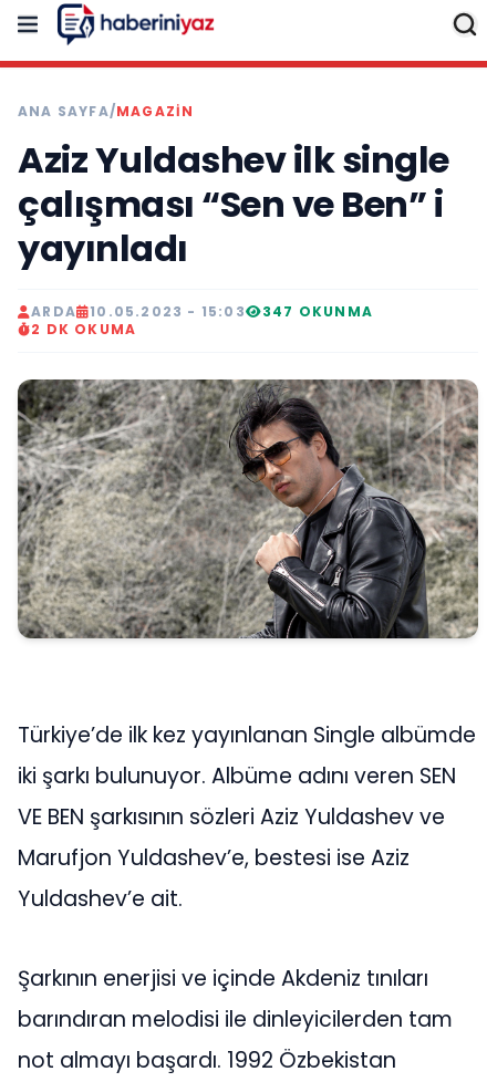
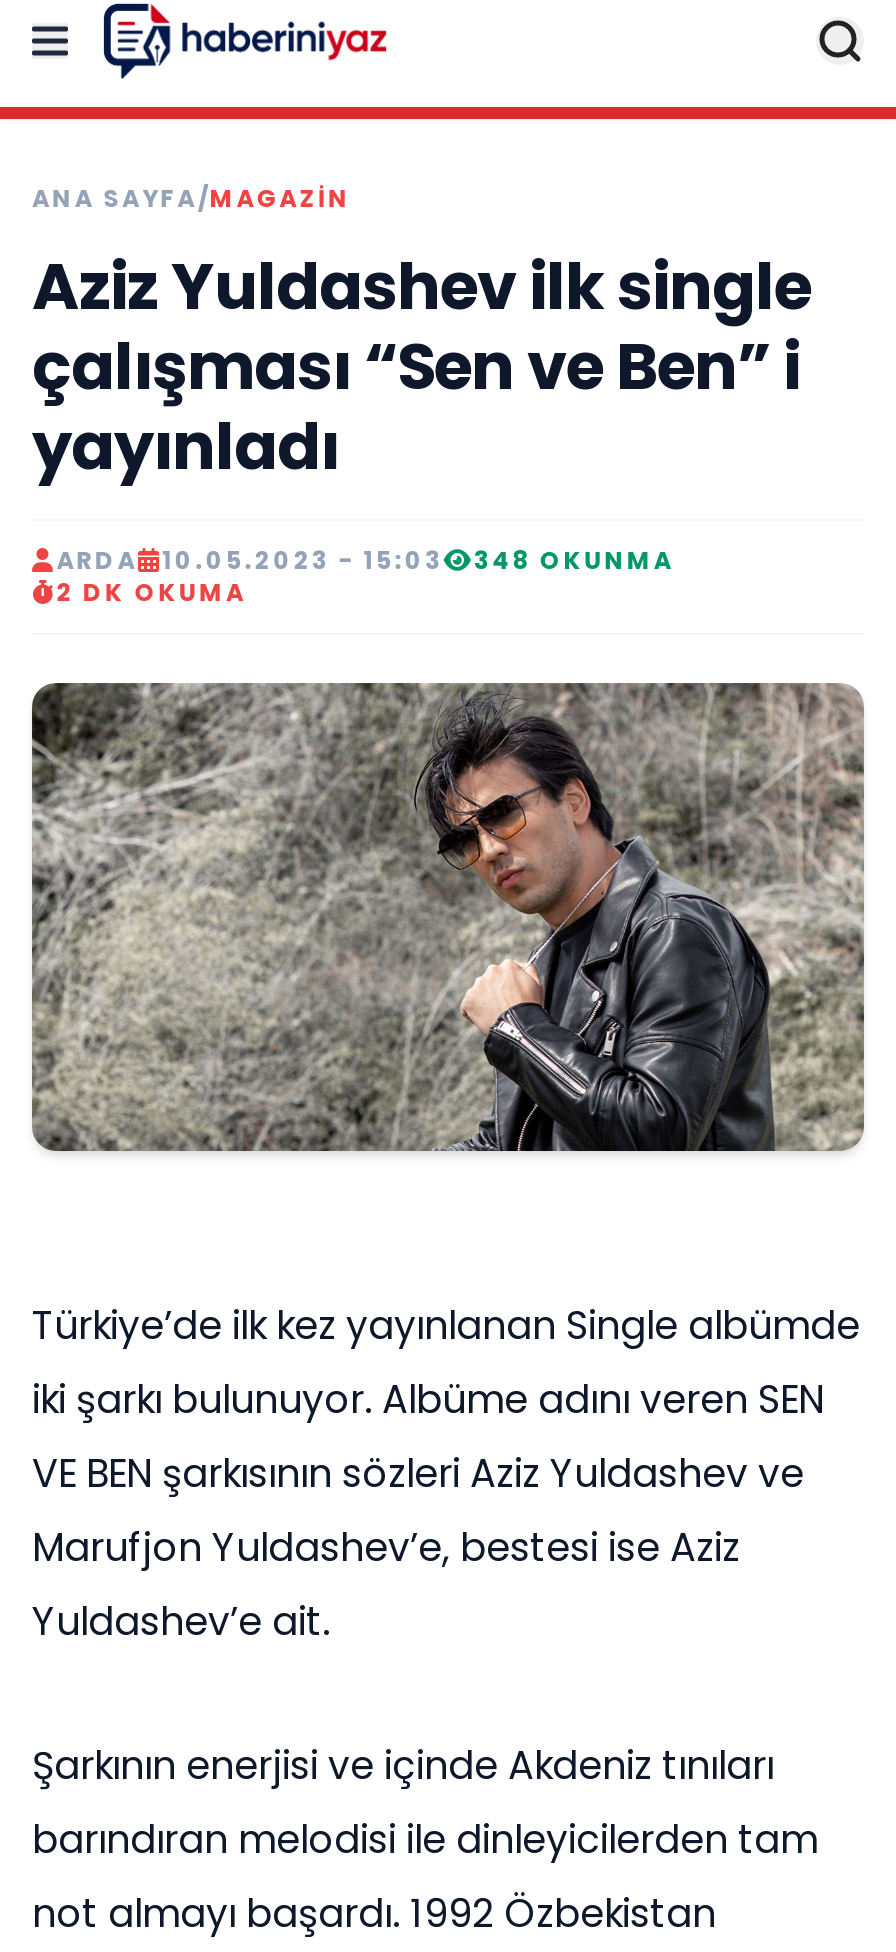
- 347 OKUNMA
+ 348 OKUNMA
